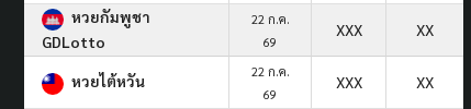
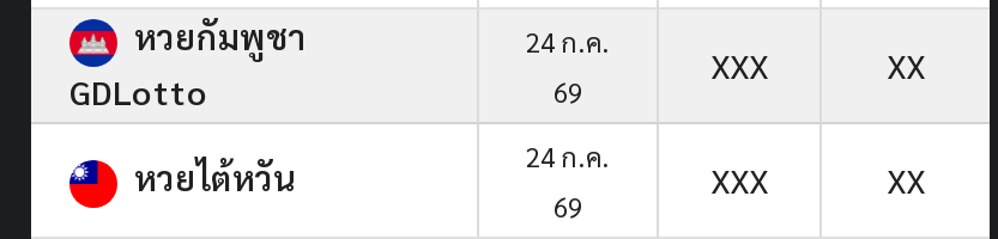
- 22 ก.ค.
+ 24 ก.ค.

- 22 ก.ค.
+ 24 ก.ค.
